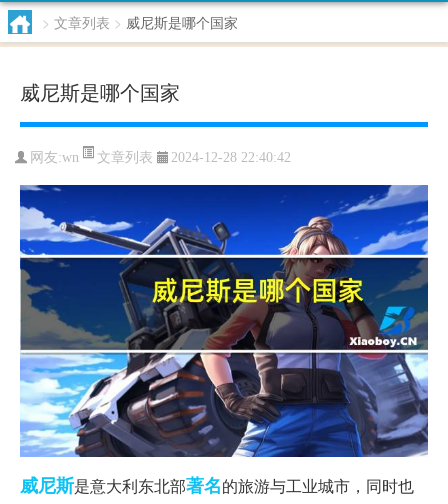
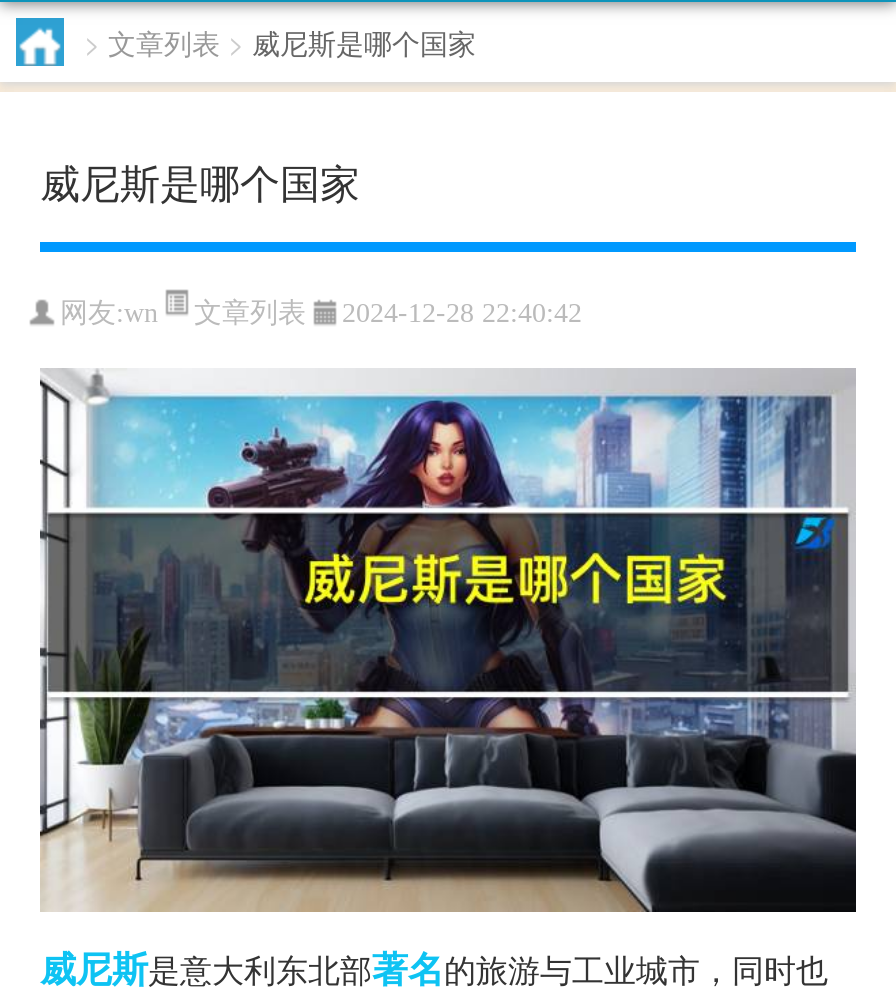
- [image]
+ [image]
